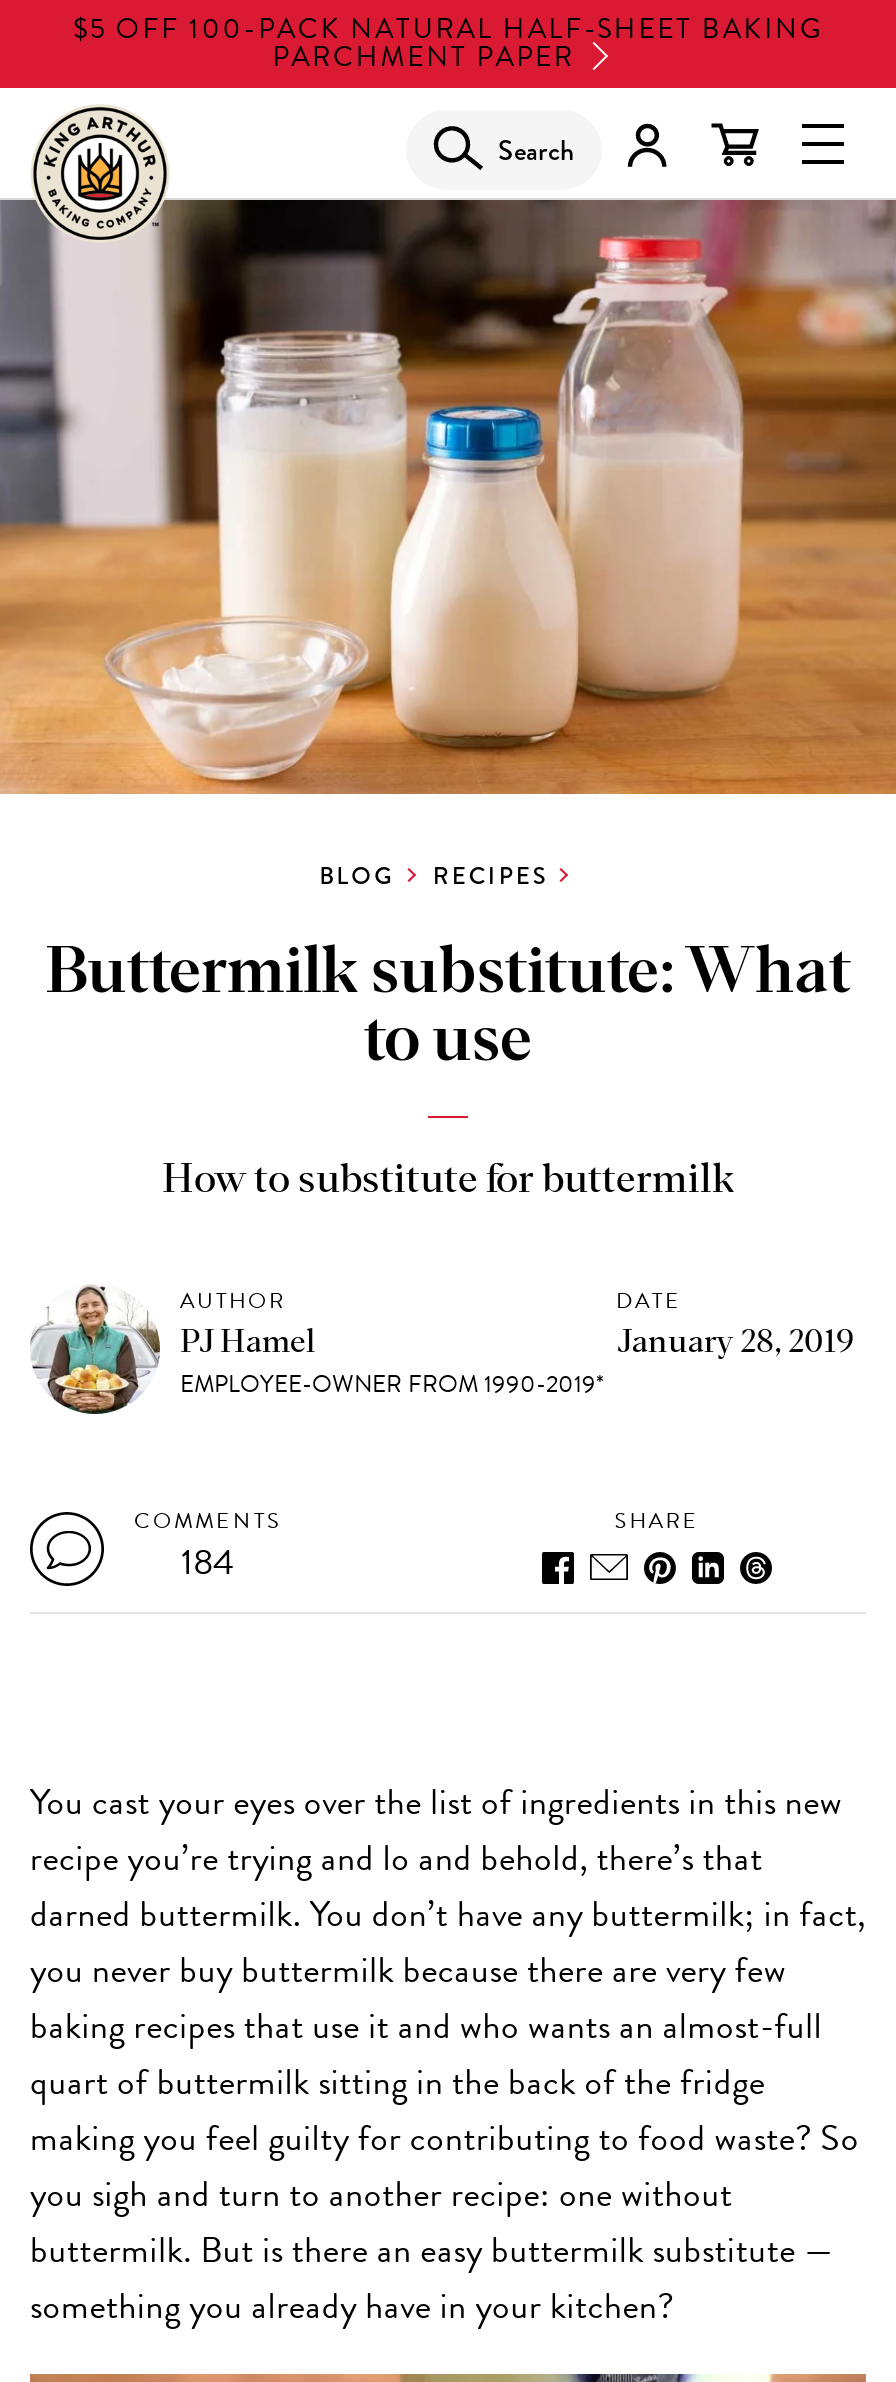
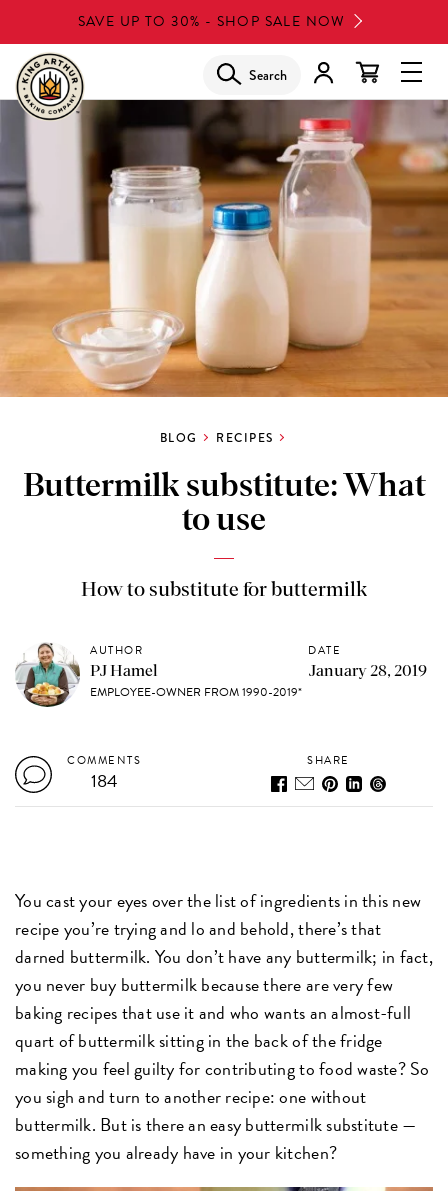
- $5 OFF 100-PACK NATURAL HALF-SHEET BAKING
- PARCHMENT PAPER
+ SAVE UP TO 30% - SHOP SALE NOW
